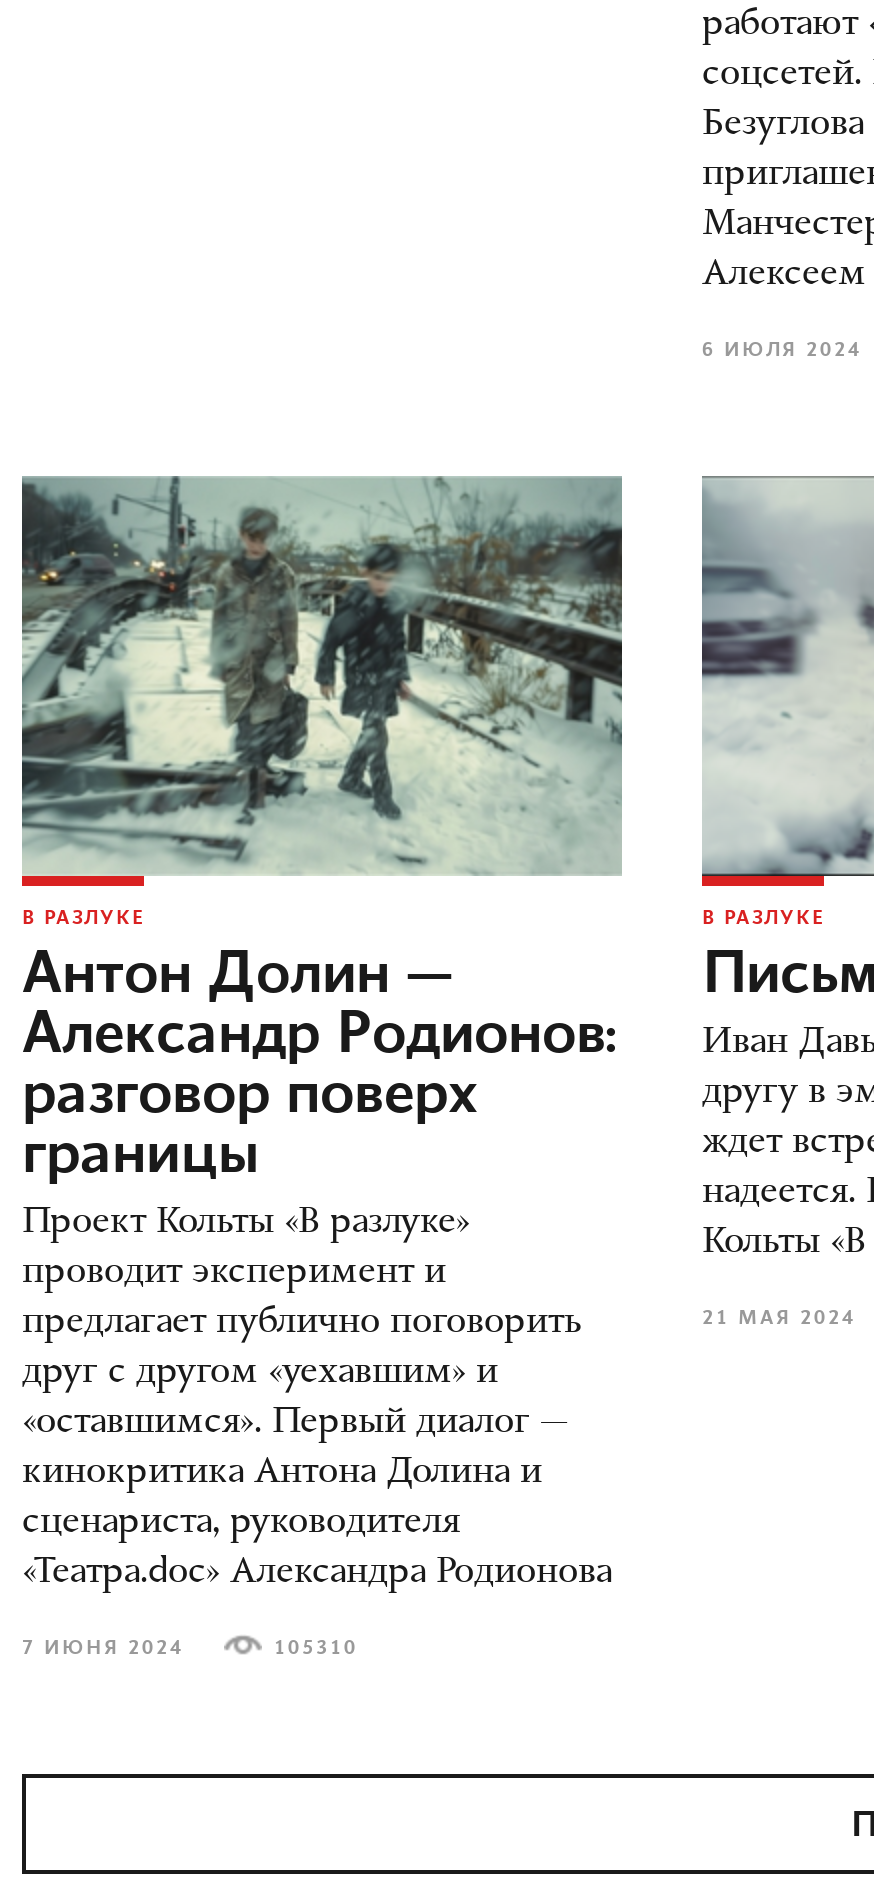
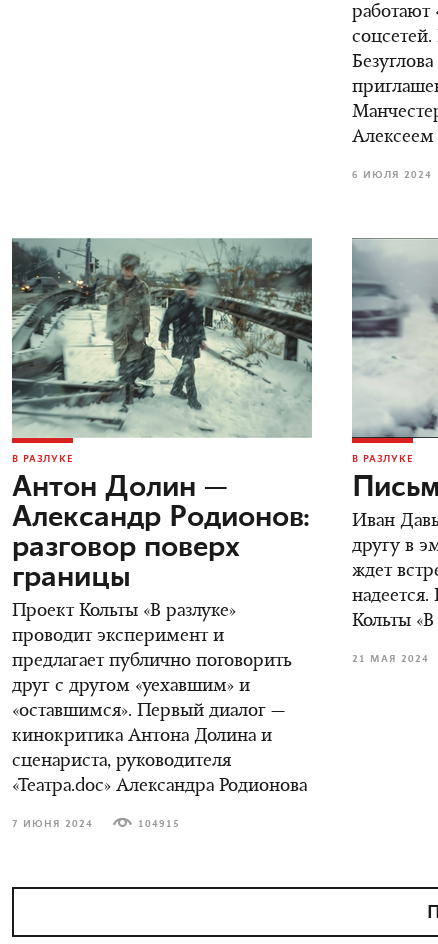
- 105310
+ 104915
